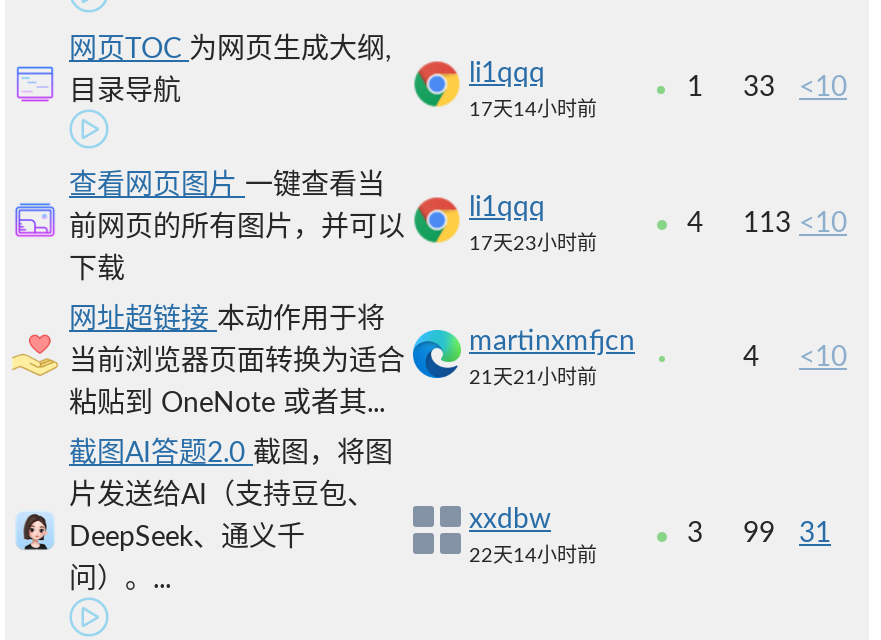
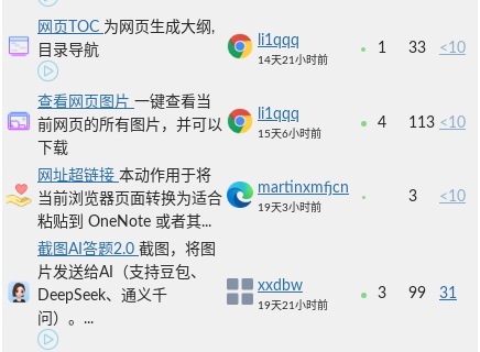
- 17天14小时前
+ 14天21小时前

- 17天23小时前
+ 15天6小时前

- 4 <10
+ 3 <10

- 21天21小时前
+ 19天3小时前

- 22天14小时前
+ 19天21小时前
